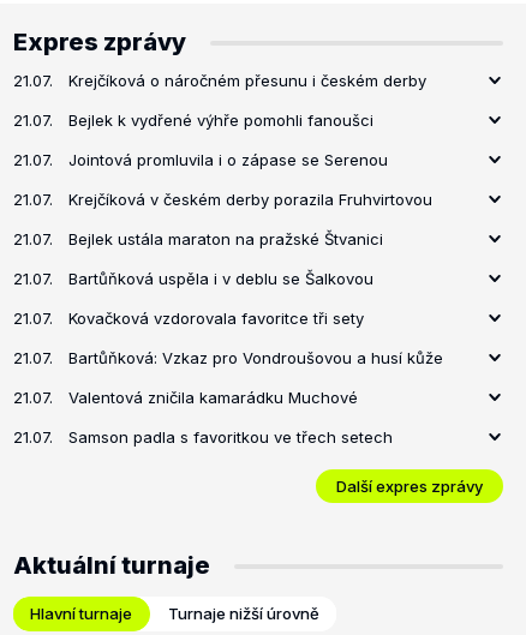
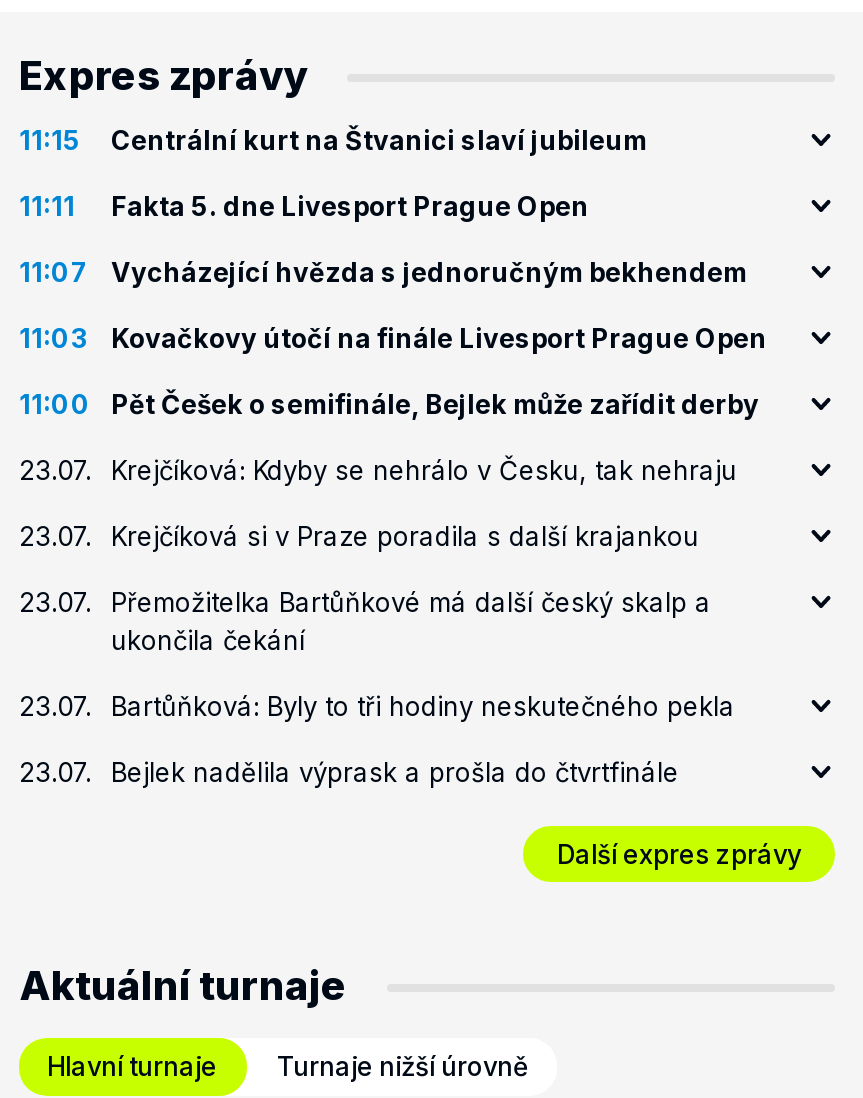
- 21.07.
- Krejčíková o náročném přesunu i českém derby
+ 11:15
+ Centrální kurt na Štvanici slaví jubileum

- 21.07.
- Bejlek k vydřené výhře pomohli fanoušci
+ 11:11
+ Fakta 5. dne Livesport Prague Open

- 21.07.
- Jointová promluvila i o zápase se Serenou
+ 11:07
+ Vycházející hvězda s jednoručným bekhendem

- 21.07.
- Krejčíková v českém derby porazila Fruhvirtovou
+ 11:03
+ Kovačkovy útočí na finále Livesport Prague Open

- 21.07.
- Bejlek ustála maraton na pražské Štvanici
+ 11:00
+ Pět Češek o semifinále, Bejlek může zařídit derby

- 21.07.
- Bartůňková uspěla i v deblu se Šalkovou
+ 23.07.
+ Krejčíková: Kdyby se nehrálo v Česku, tak nehraju

- 21.07.
- Kovačková vzdorovala favoritce tři sety
+ 23.07.
+ Krejčíková si v Praze poradila s další krajankou

- 21.07.
- Bartůňková: Vzkaz pro Vondroušovou a husí kůže
+ 23.07.
+ Přemožitelka Bartůňkové má další český skalp a
+ ukončila čekání

- 21.07.
- Valentová zničila kamarádku Muchové
+ 23.07.
+ Bartůňková: Byly to tři hodiny neskutečného pekla

- 21.07.
- Samson padla s favoritkou ve třech setech
+ 23.07.
+ Bejlek nadělila výprask a prošla do čtvrtfinále
